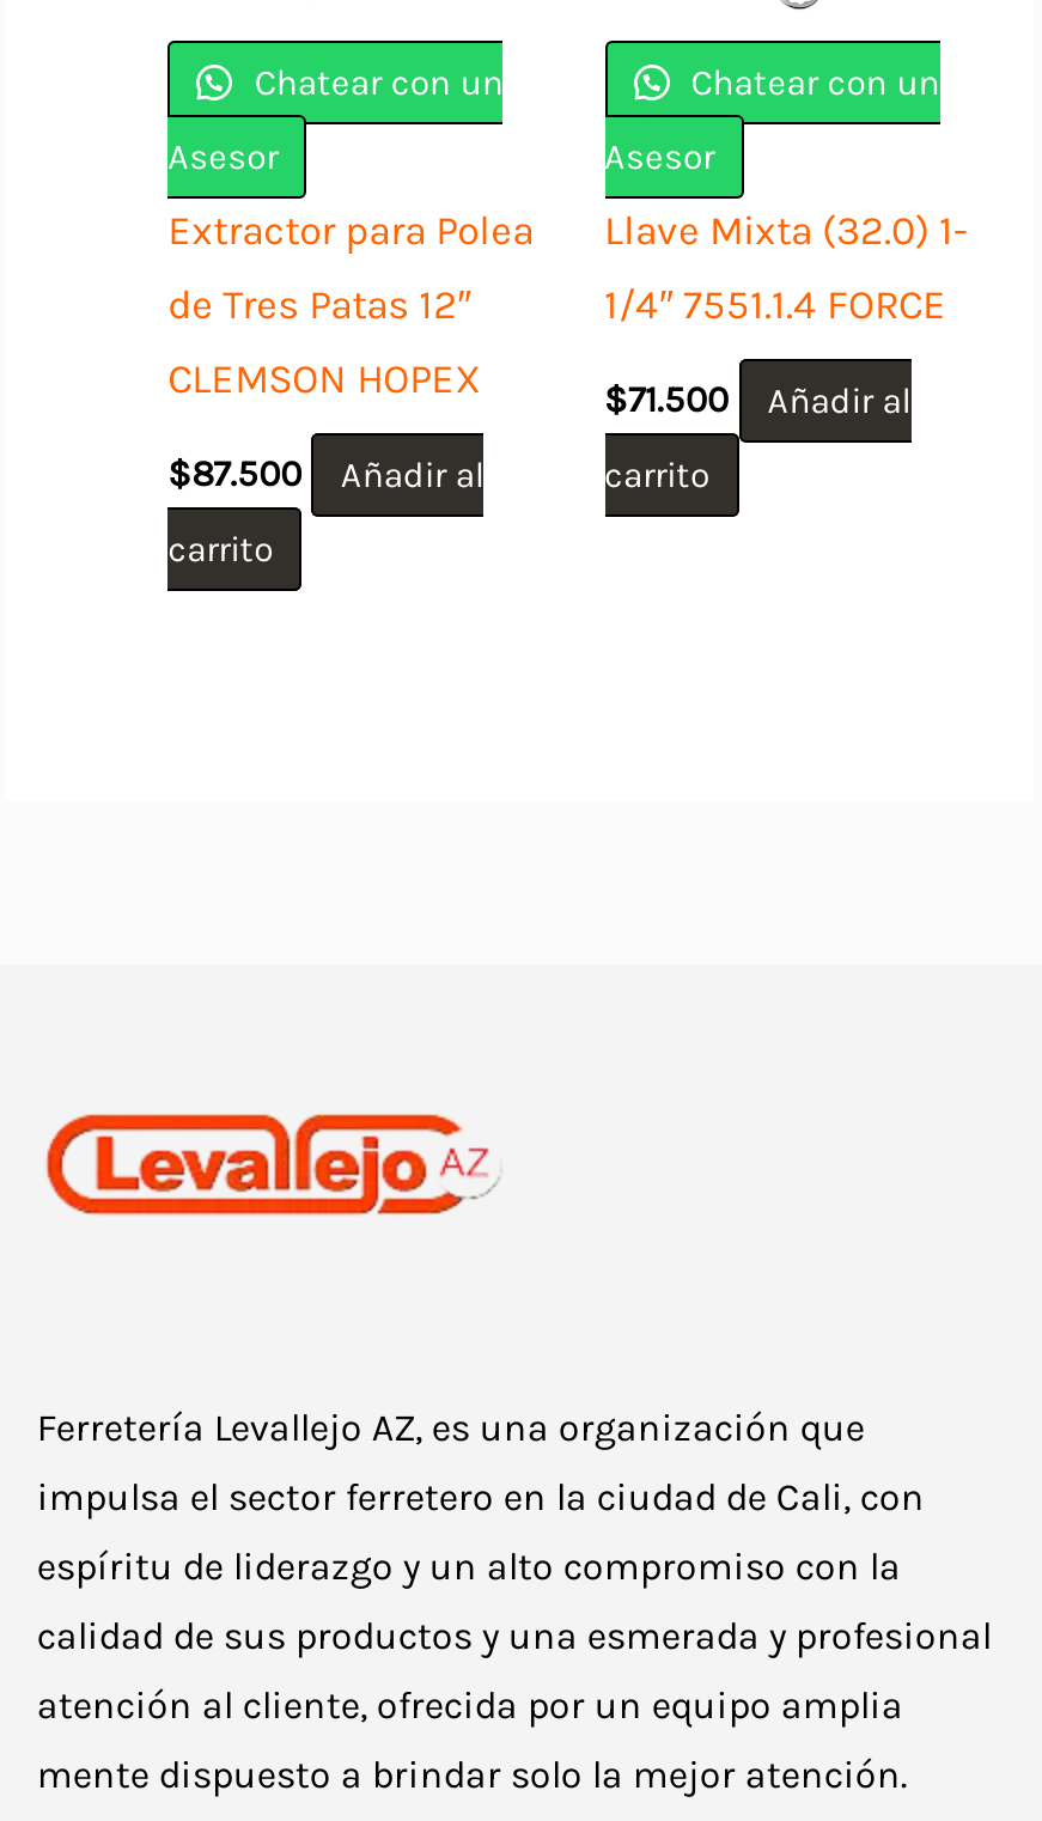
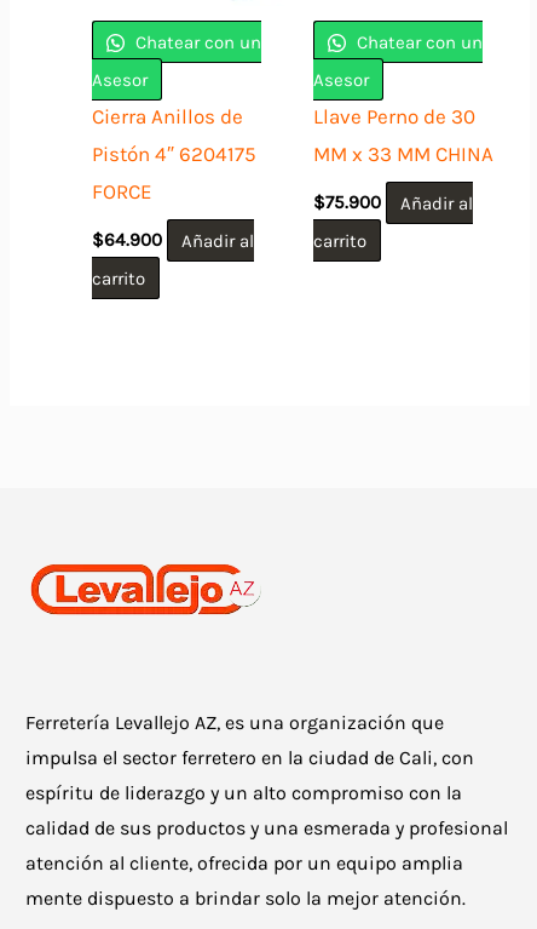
- Extractor para Polea
+ Cierra Anillos de

- Llave Mixta (32.0) 1-
+ Llave Perno de 30

- de Tres Patas 12″
+ Pistón 4″ 6204175

- 1/4″ 7551.1.4 FORCE
+ MM x 33 MM CHINA

- CLEMSON HOPEX
+ FORCE

- $71.500 Añadir al
+ $75.900 Añadir al

- $87.500 Añadir al
+ $64.900 Añadir al
